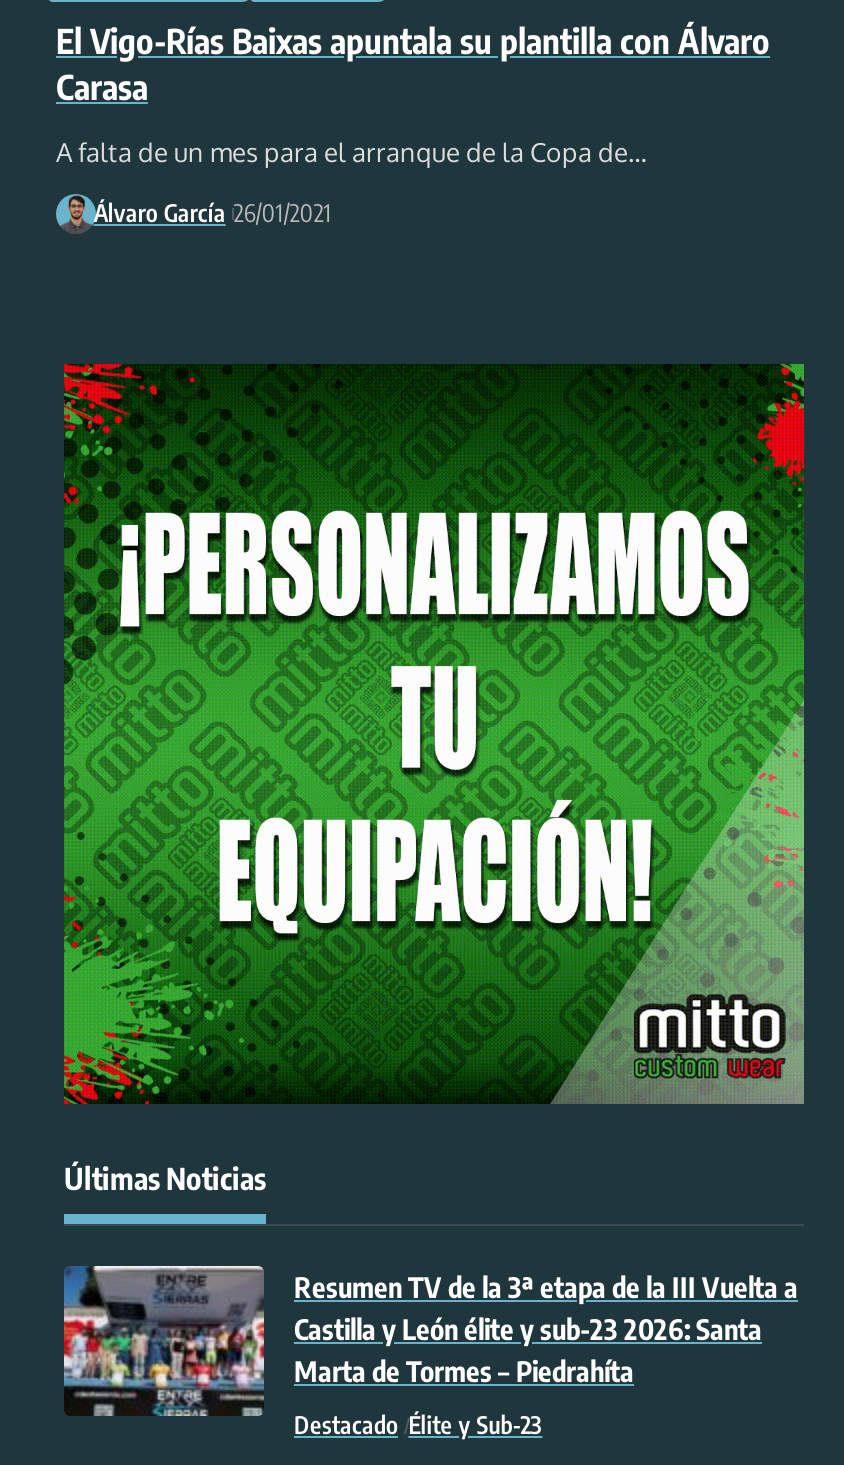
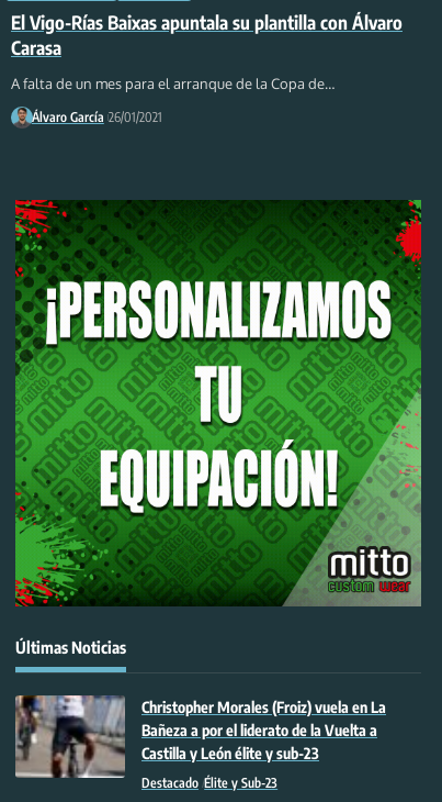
- [image]
- Resumen TV de la 3ª etapa de la III Vuelta a
- Castilla y León élite y sub-23 2026: Santa
- Marta de Tormes – Piedrahíta
+ [image]
+ Christopher Morales (Froiz) vuela en La
+ Bañeza a por el liderato de la Vuelta a
+ Castilla y León élite y sub-23
